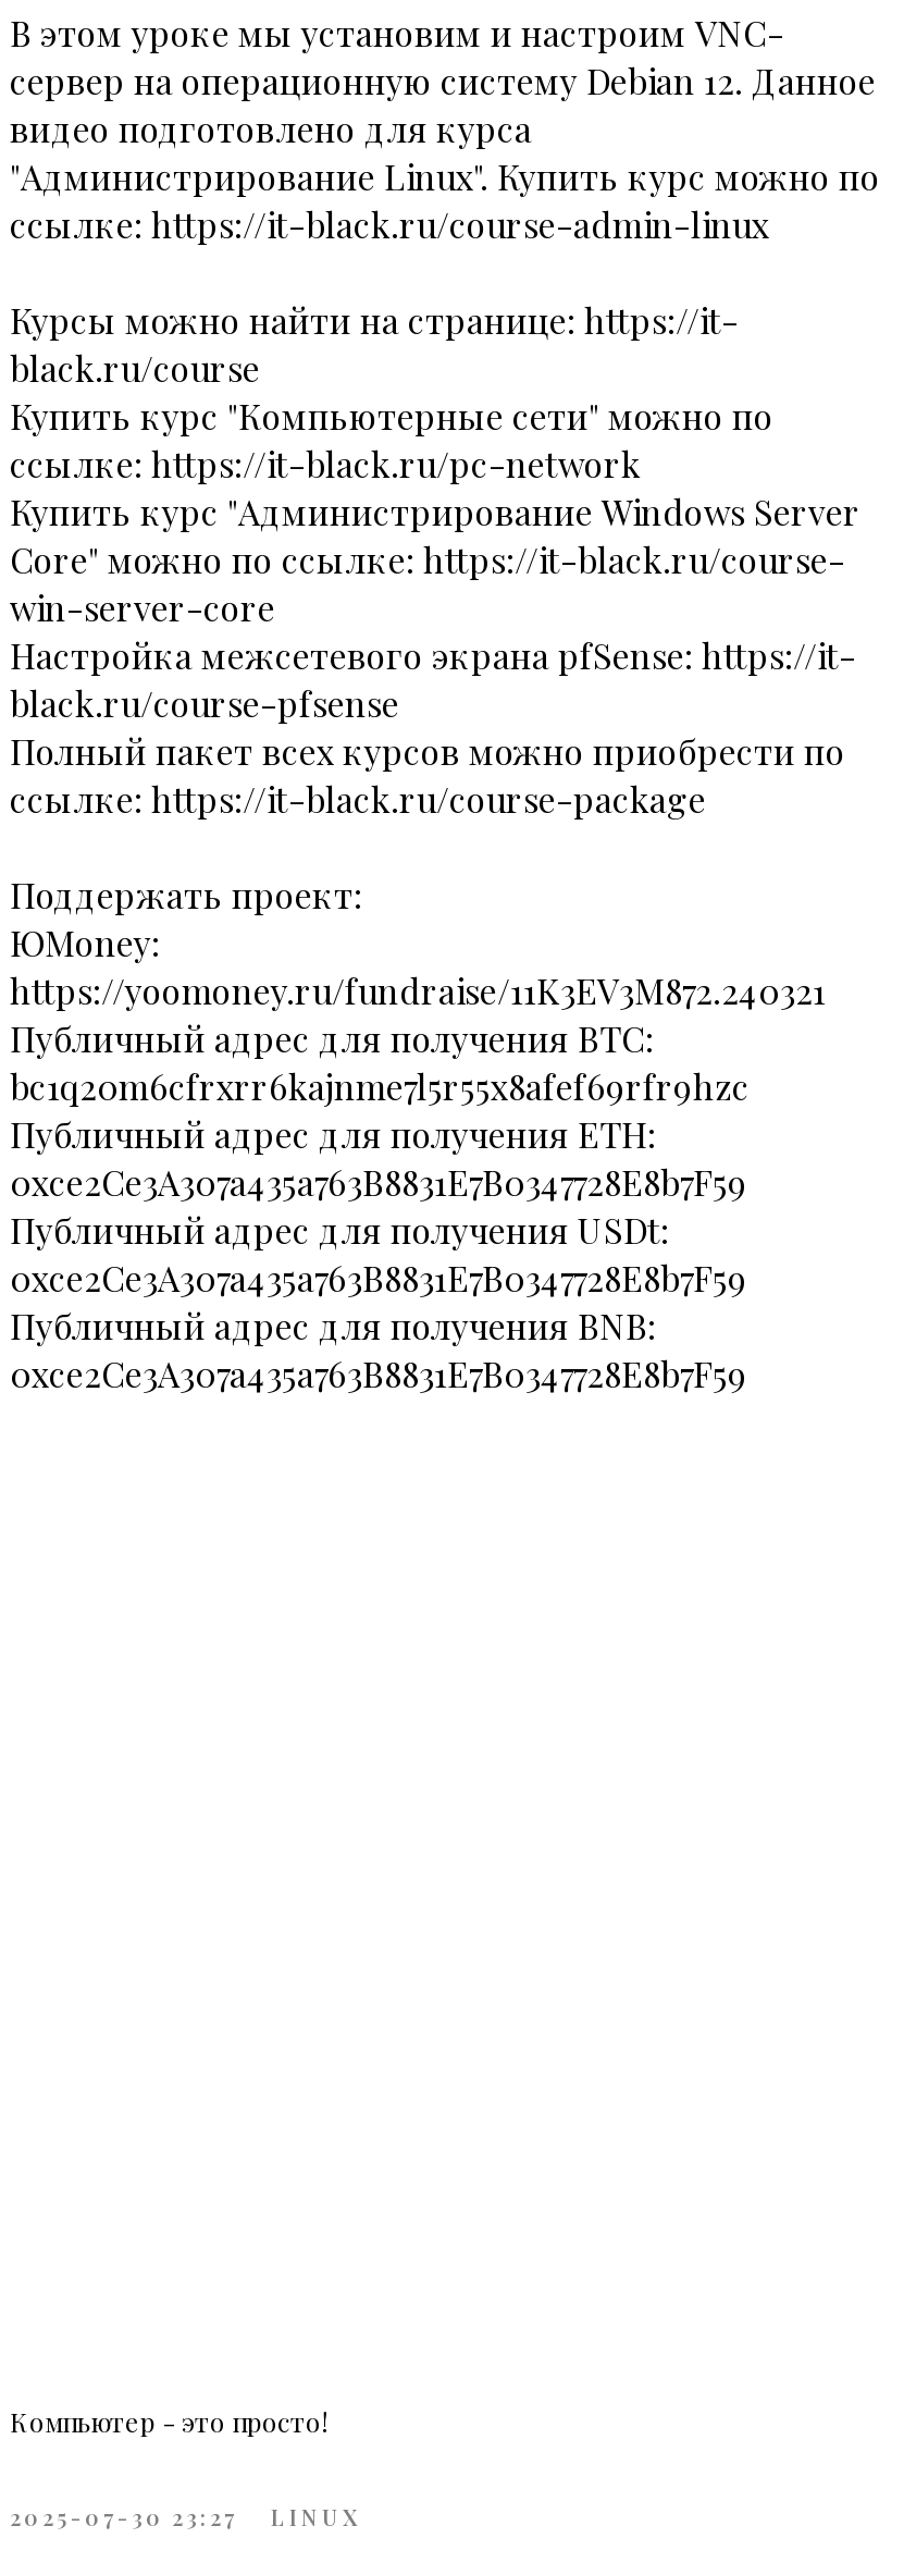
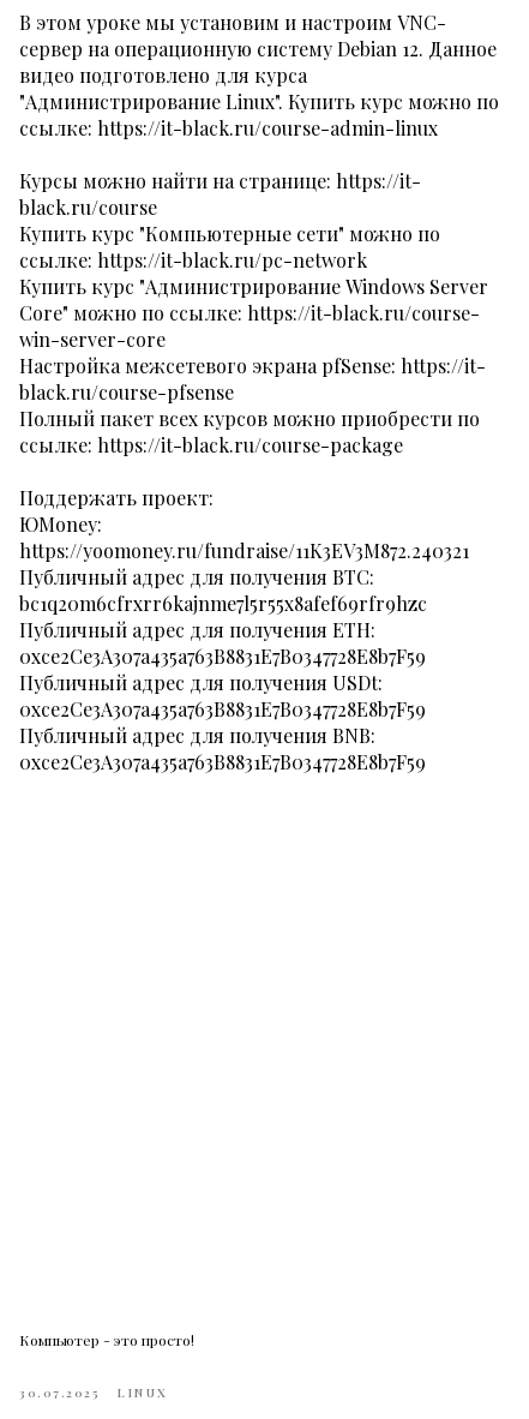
- 2025-07-30 23:27 LINUX
+ 30.07.2025 LINUX
